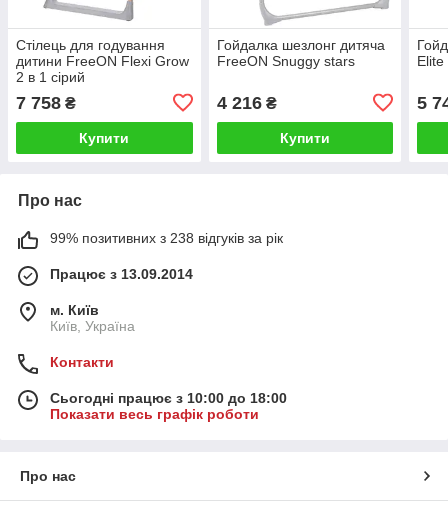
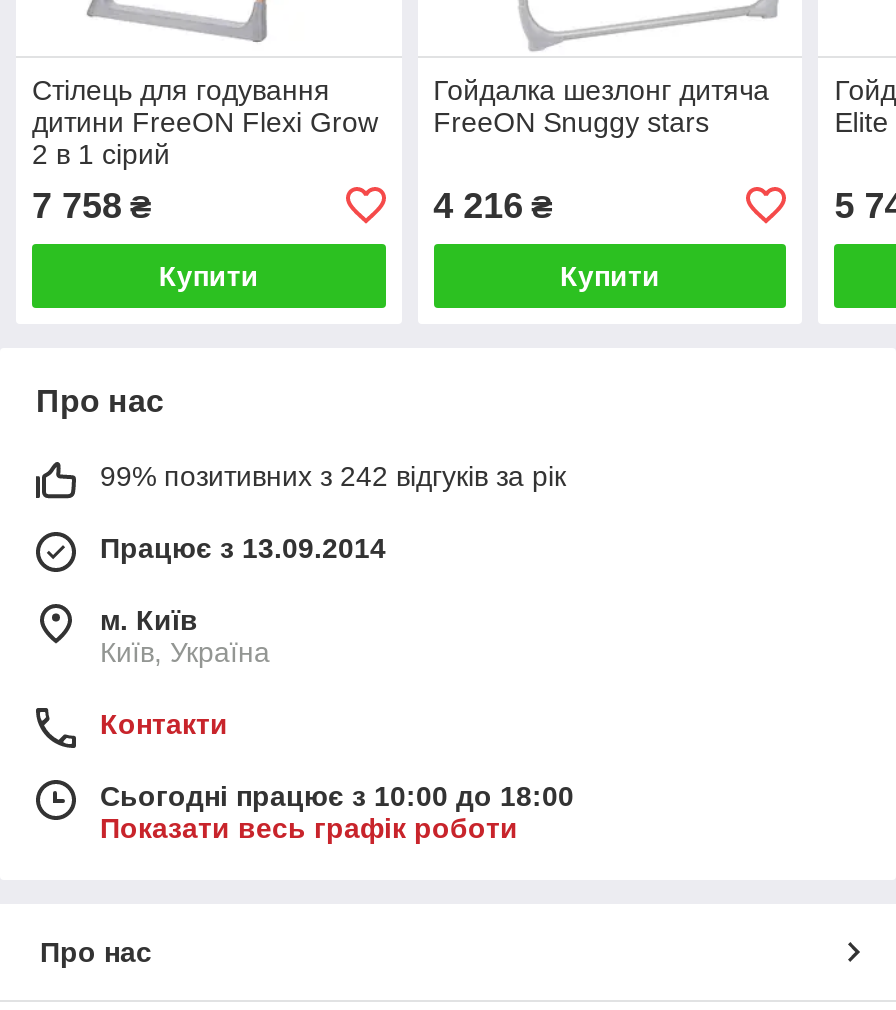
- 99% позитивних з 238 відгуків за рік
+ 99% позитивних з 242 відгуків за рік
